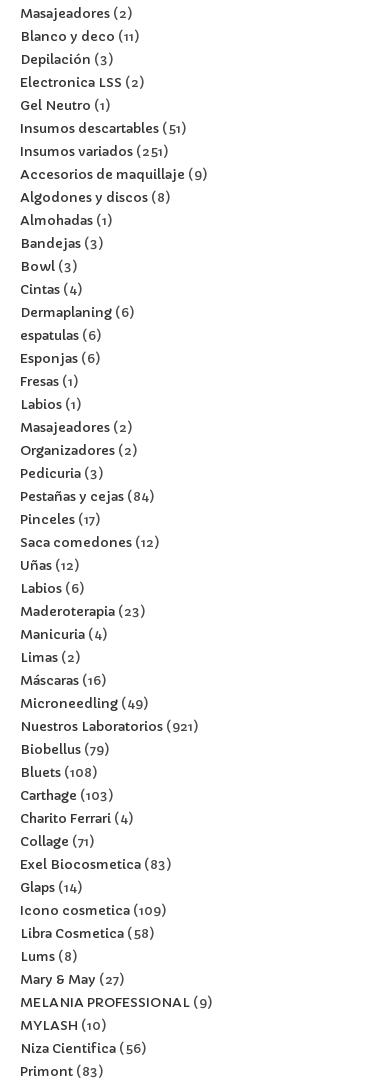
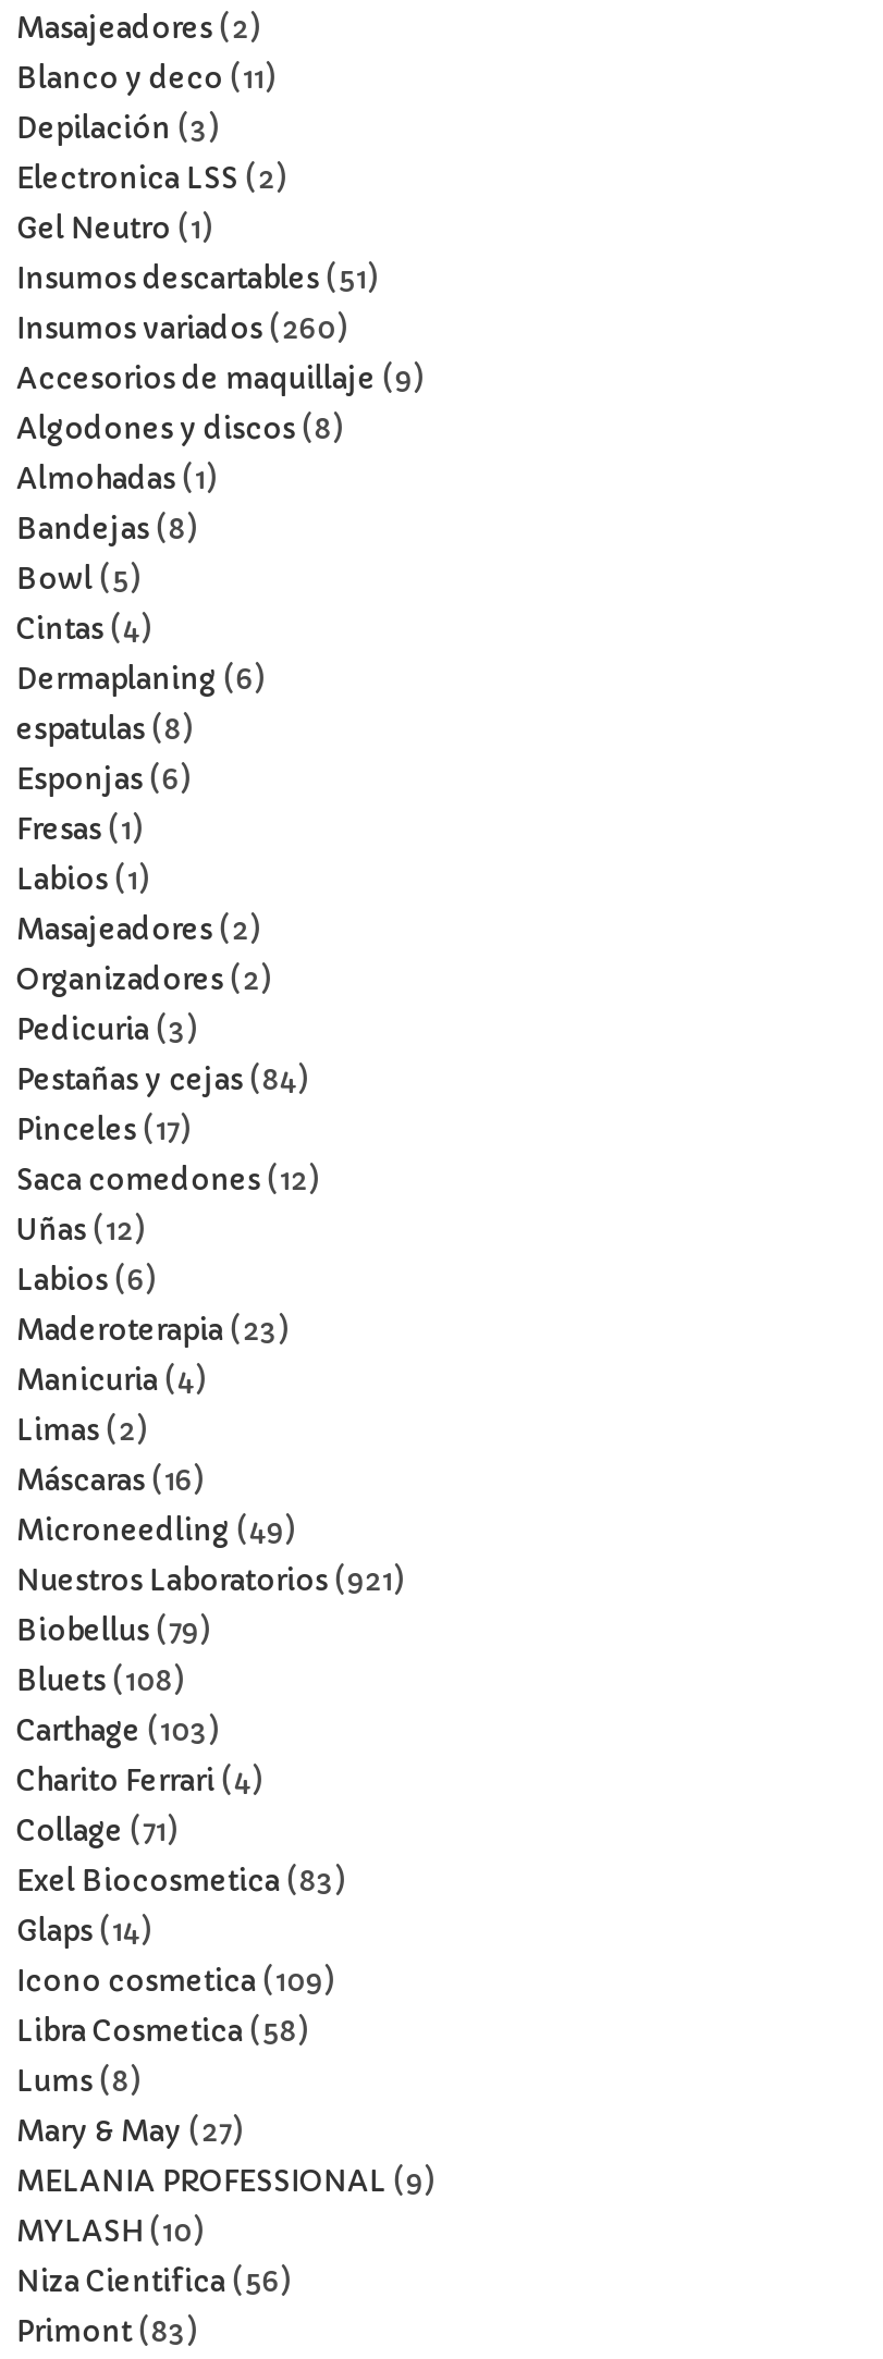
- Insumos variados 251
+ Insumos variados 260

- Bandejas 3
+ Bandejas 8

- Bowl 3
+ Bowl 5

- espatulas 6
+ espatulas 8
